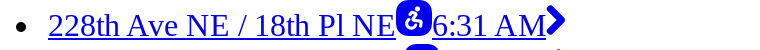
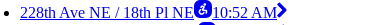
- 228th Ave NE / 18th Pl NE 6:31 AM
+ 228th Ave NE / 18th Pl NE 10:52 AM
